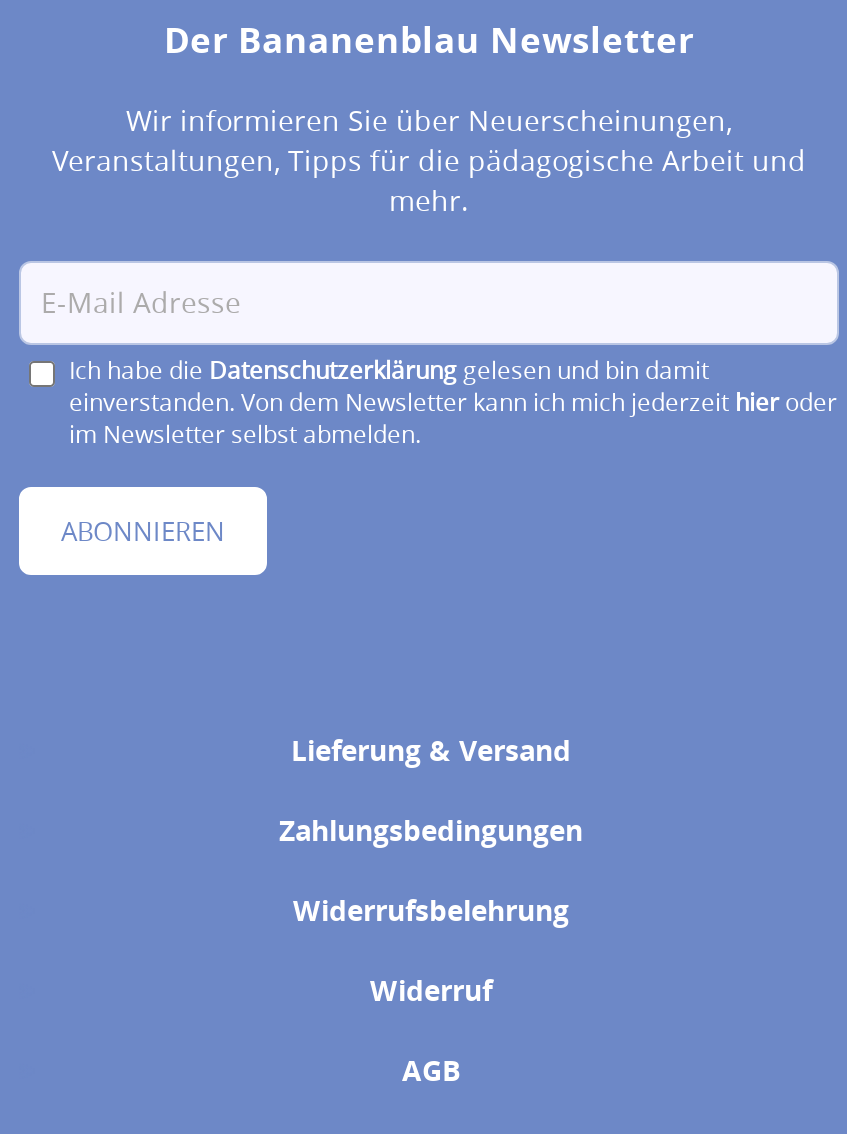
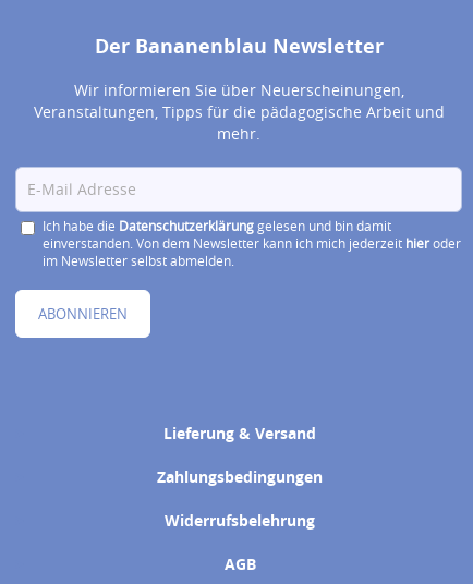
- Widerruf
